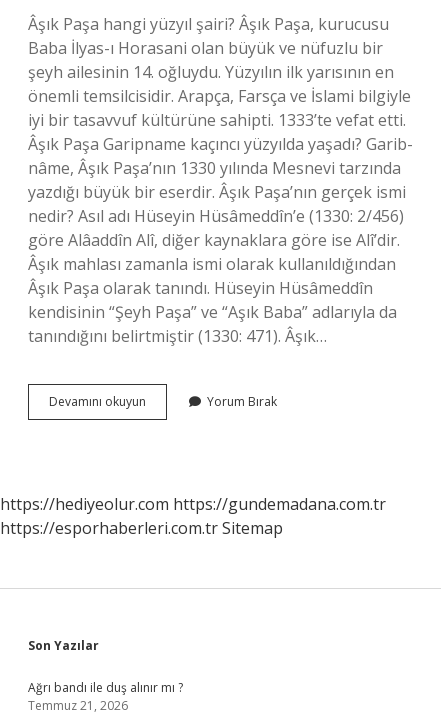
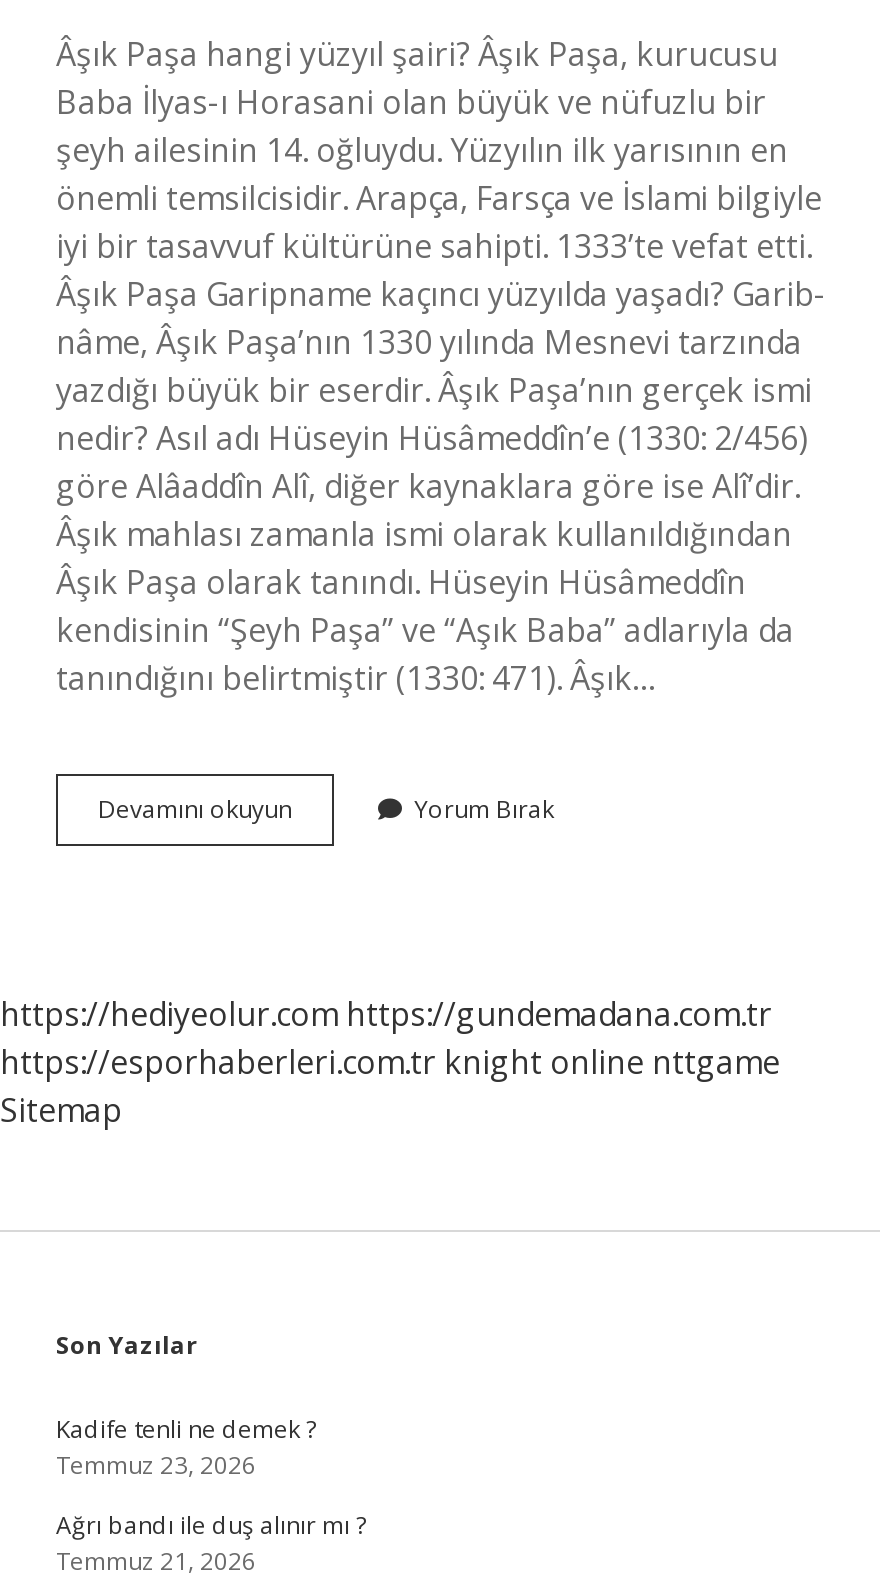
- https://esporhaberleri.com.tr Sitemap
+ https://esporhaberleri.com.tr knight online nttgame
+ Sitemap

+ Kadife tenli ne demek ?
+ Temmuz 23, 2026
